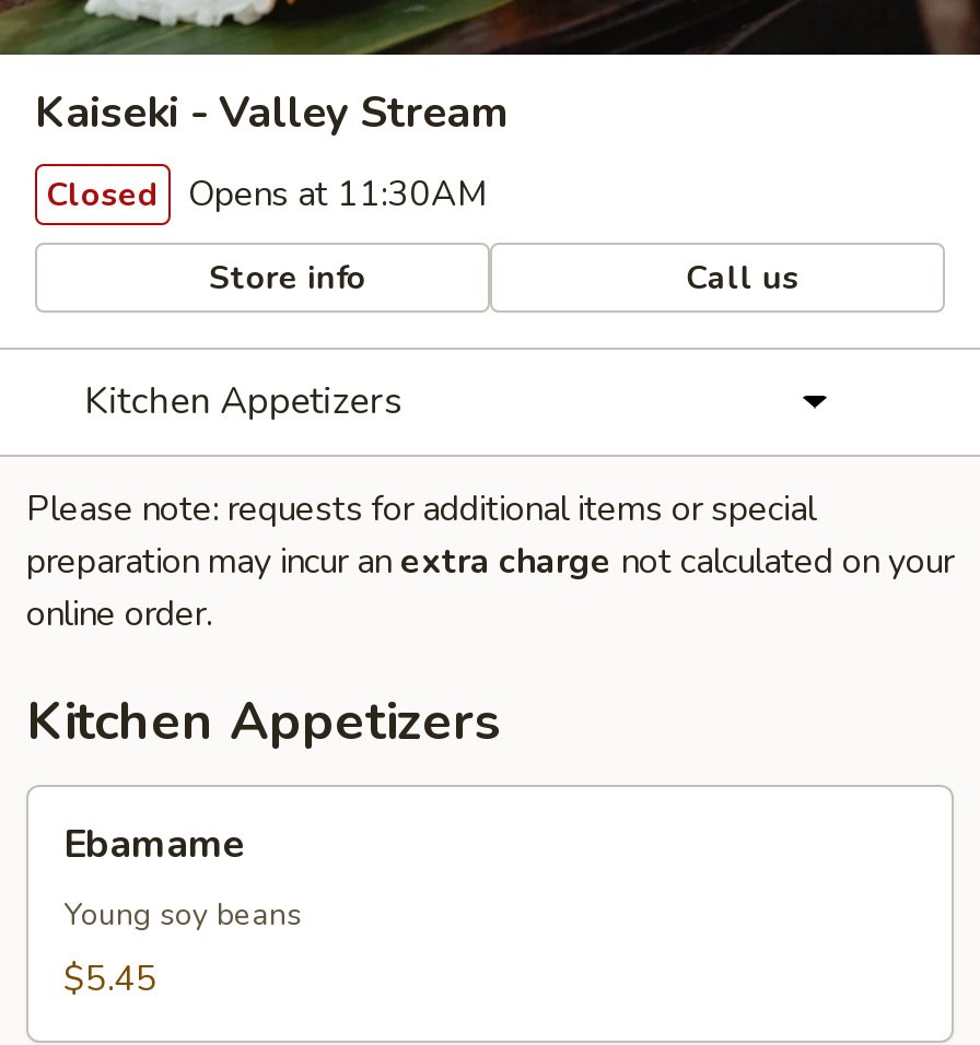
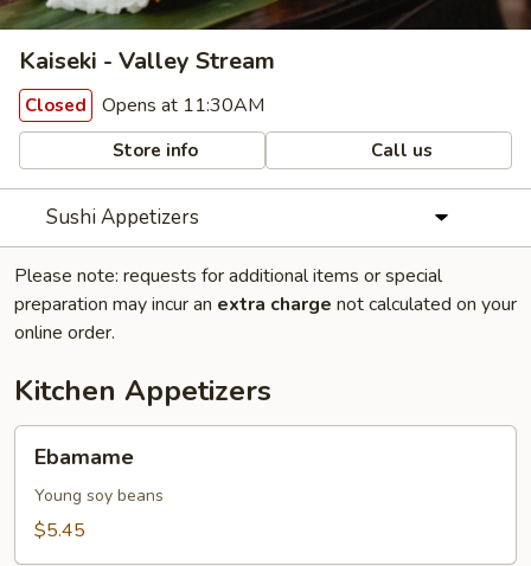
- Kitchen Appetizers
+ Sushi Appetizers
